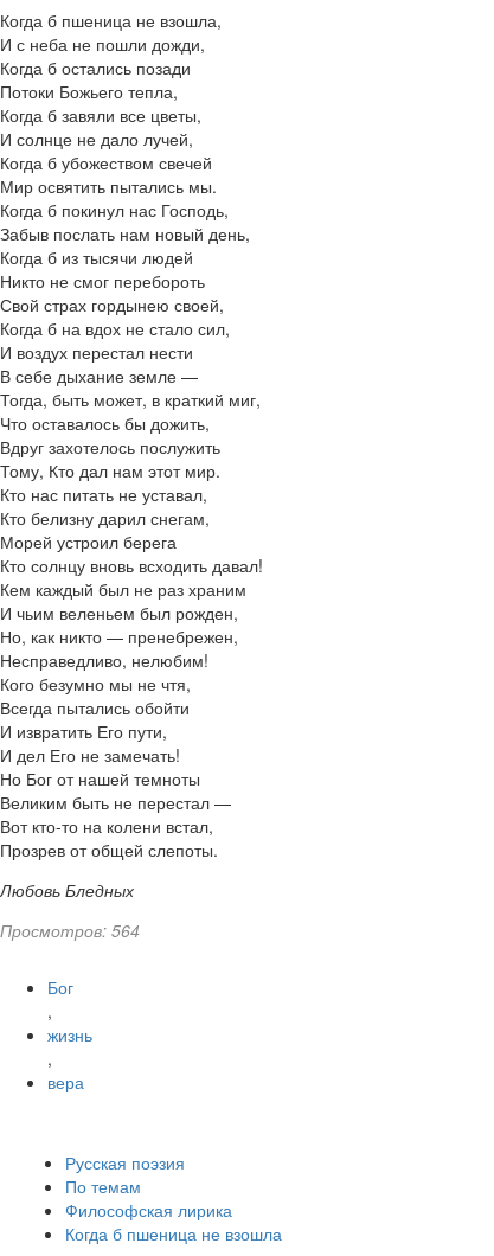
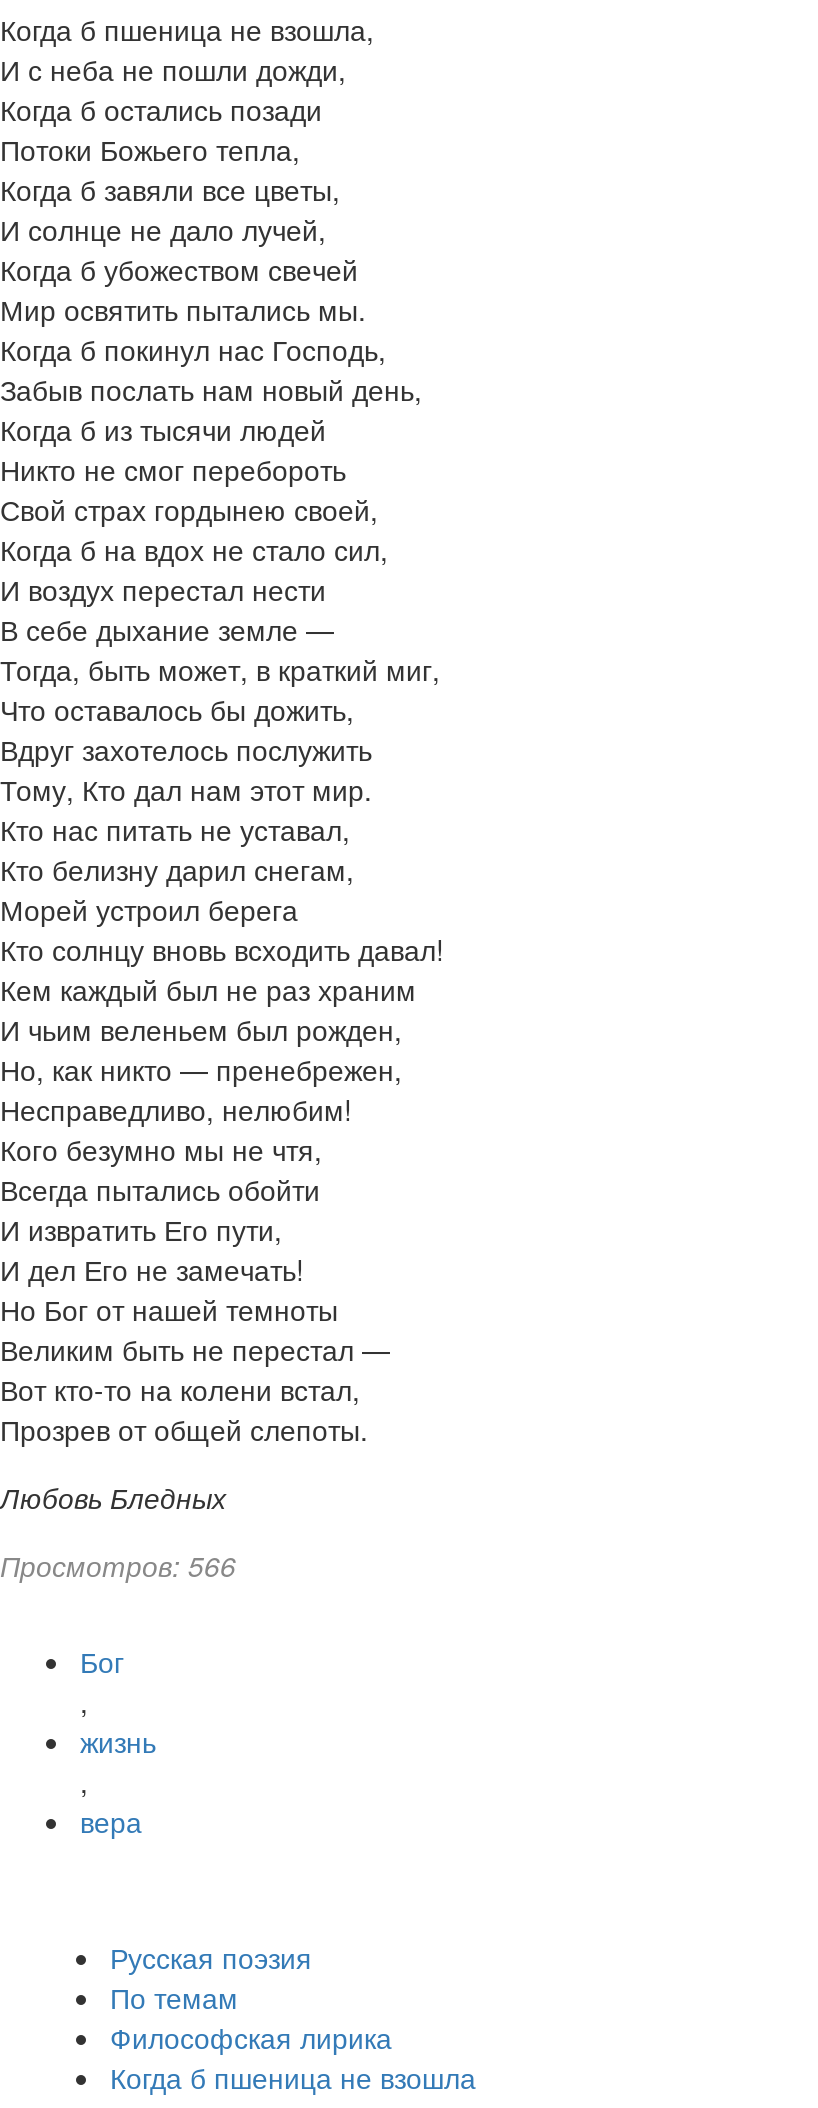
- Просмотров: 564
+ Просмотров: 566
